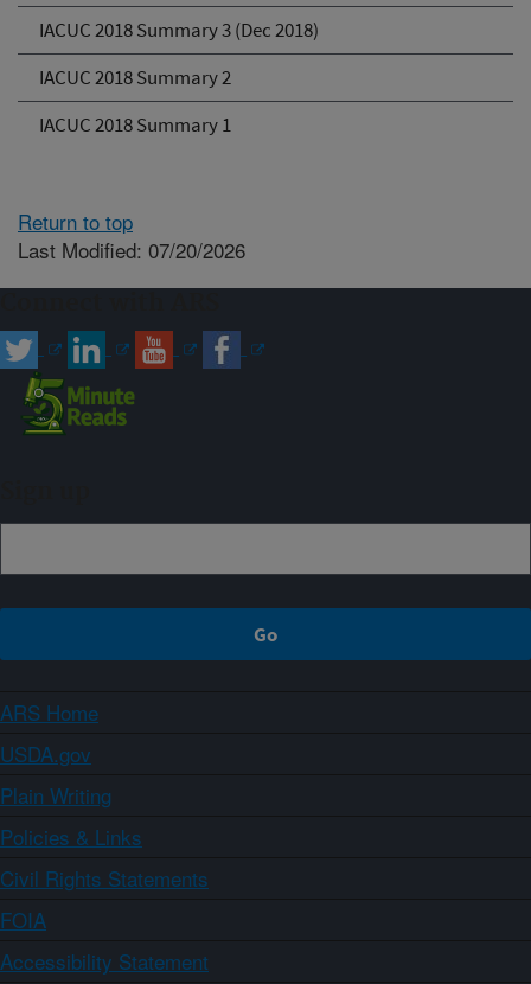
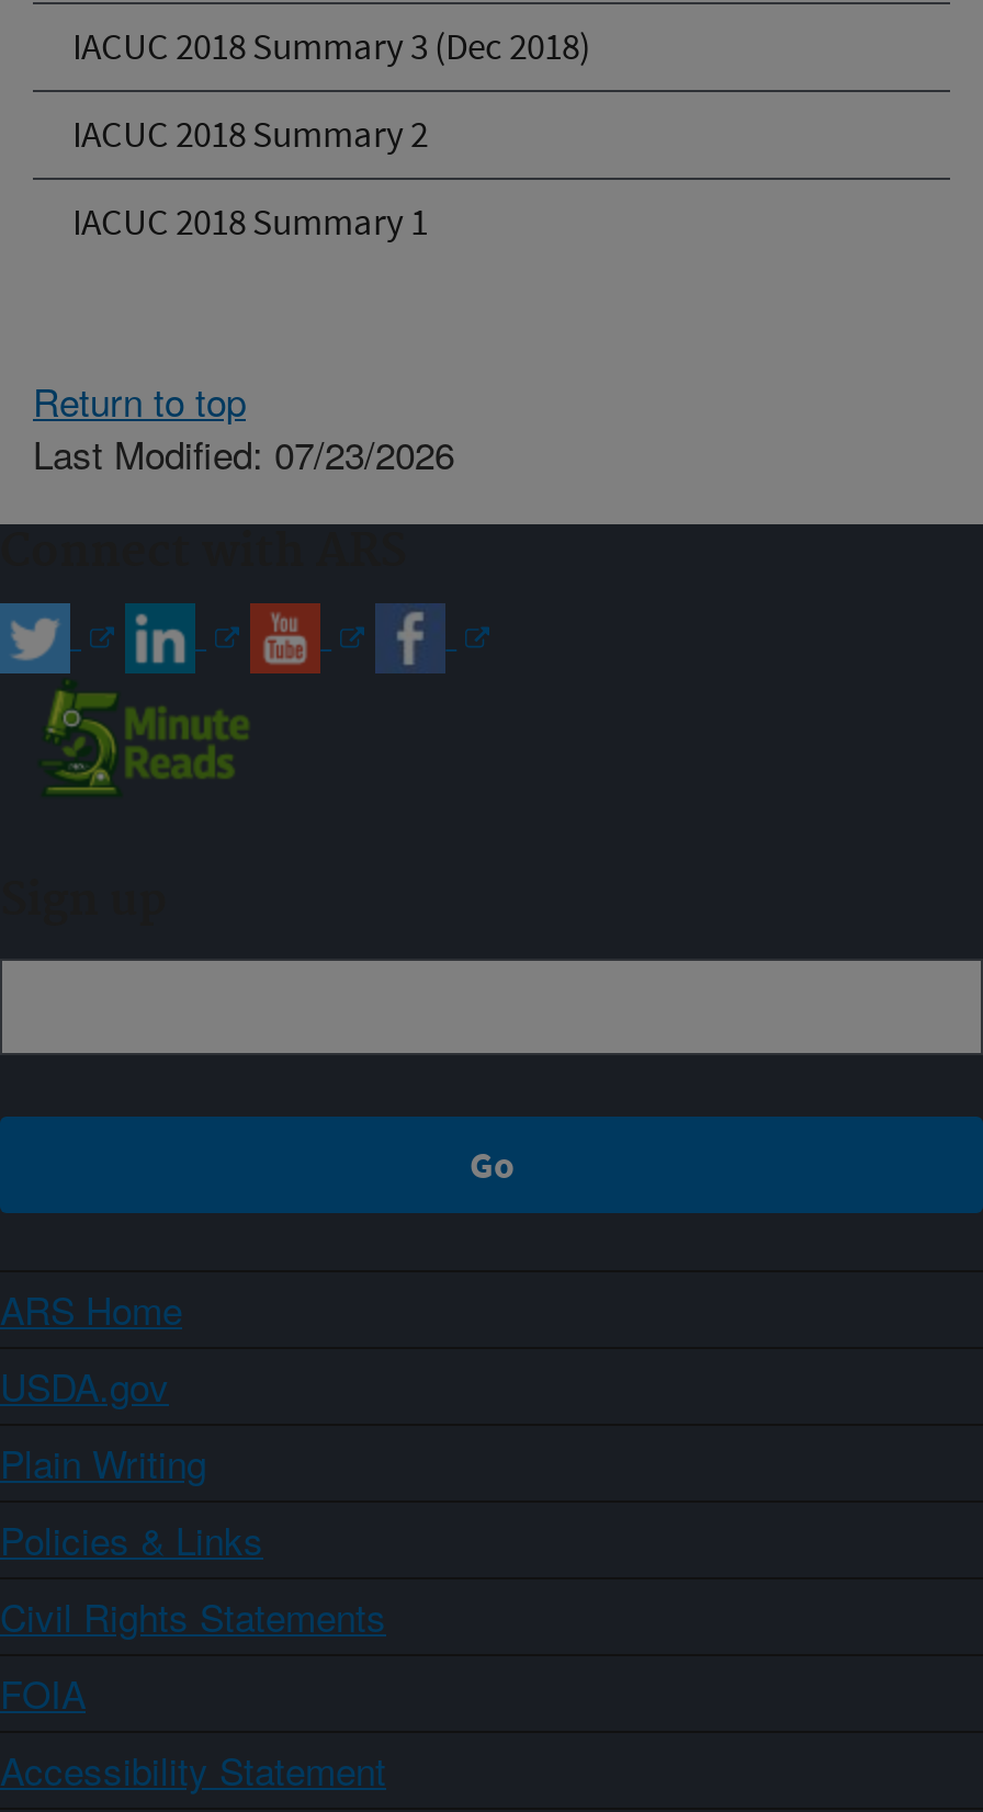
- Last Modified: 07/20/2026
+ Last Modified: 07/23/2026
